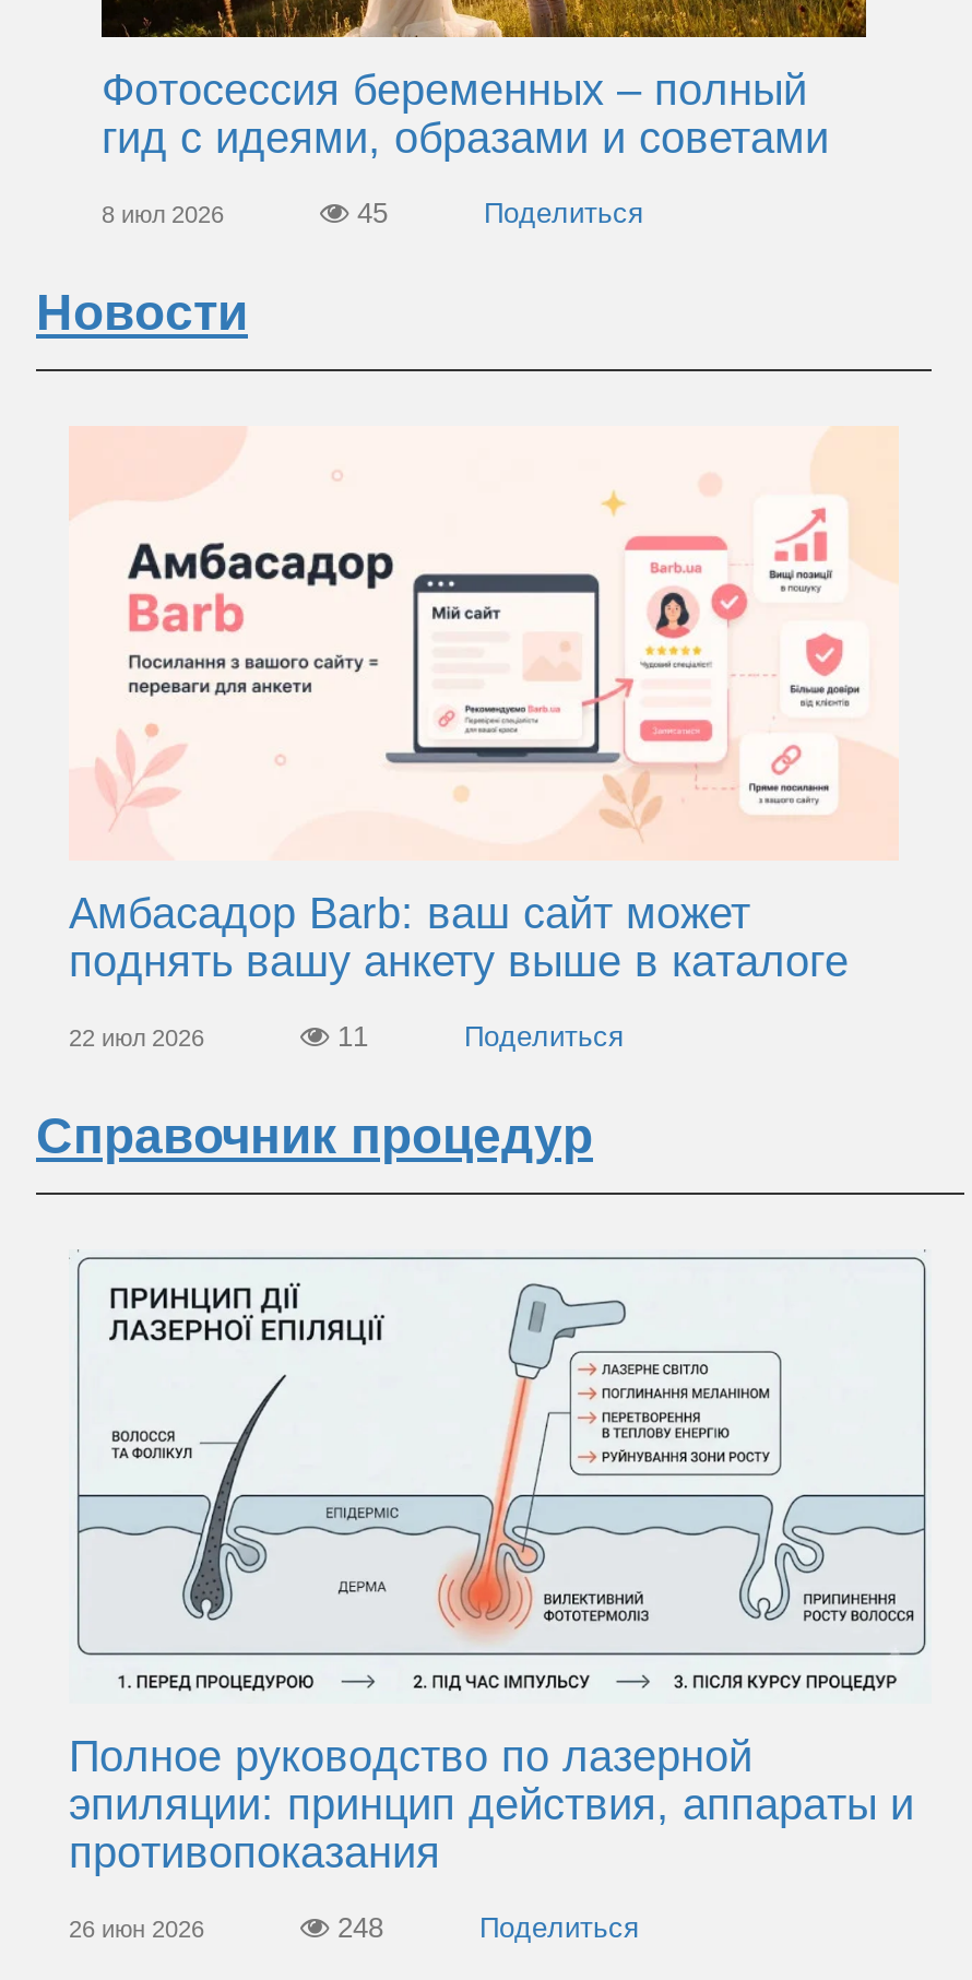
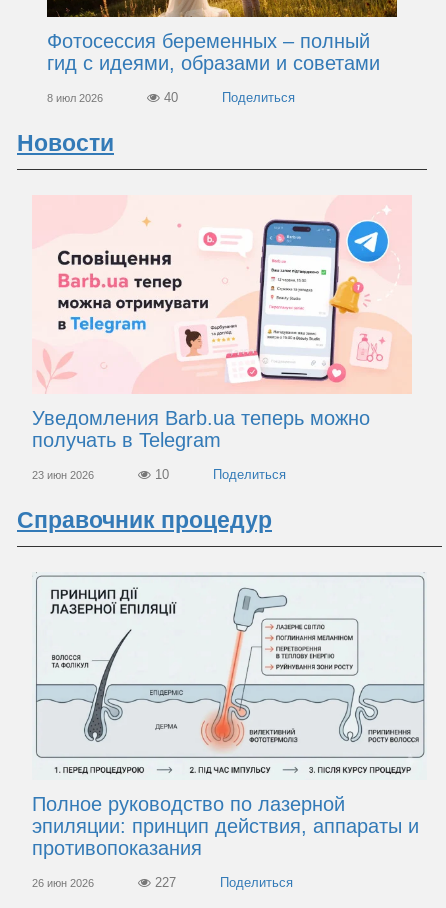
- 45
+ 40

- [image]
- Амбасадор Barb: ваш сайт может
- поднять вашу анкету выше в каталоге
+ [image]
+ Уведомления Barb.ua теперь можно
+ получать в Telegram

- 22 июл 2026
- 11
+ 23 июн 2026
+ 10

- 248
+ 227
